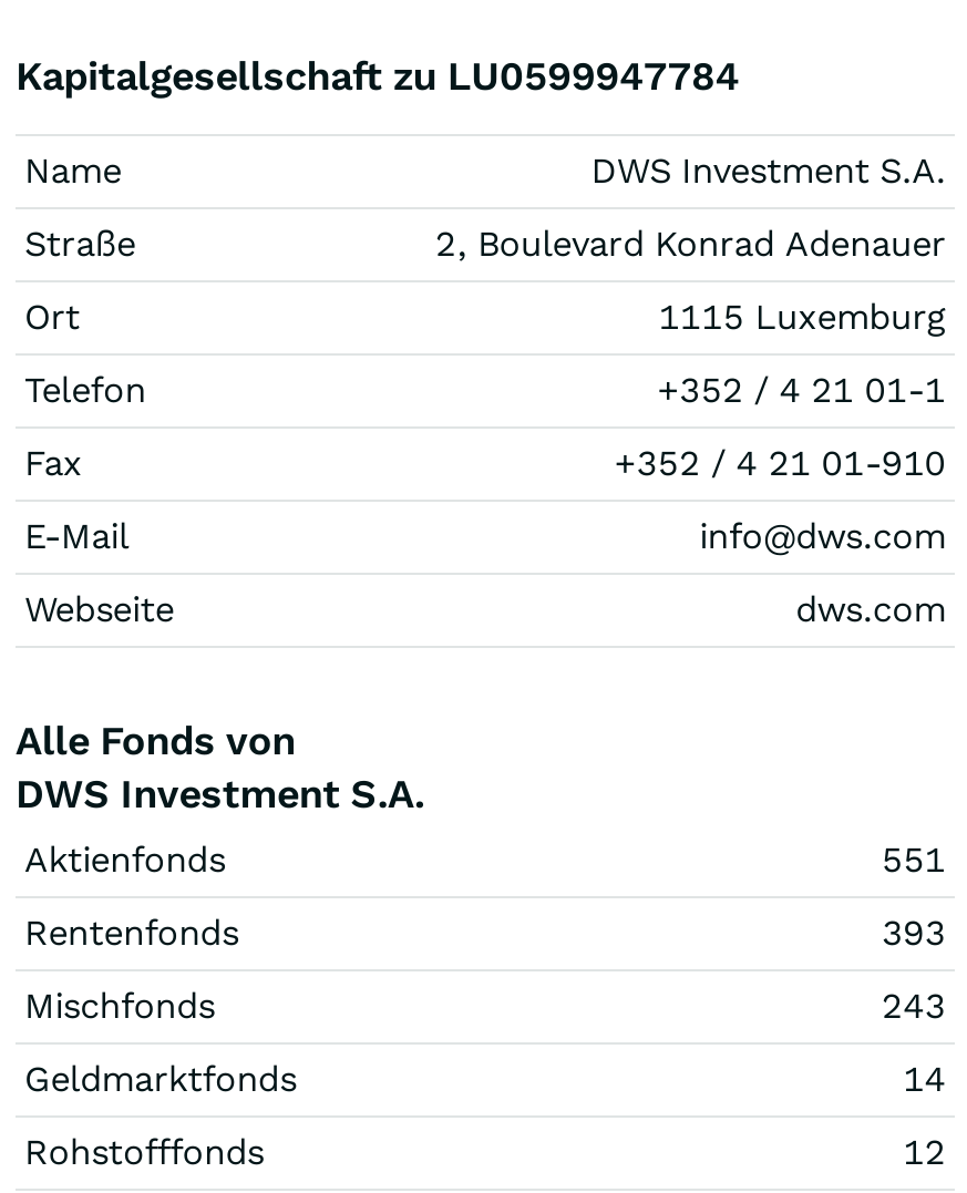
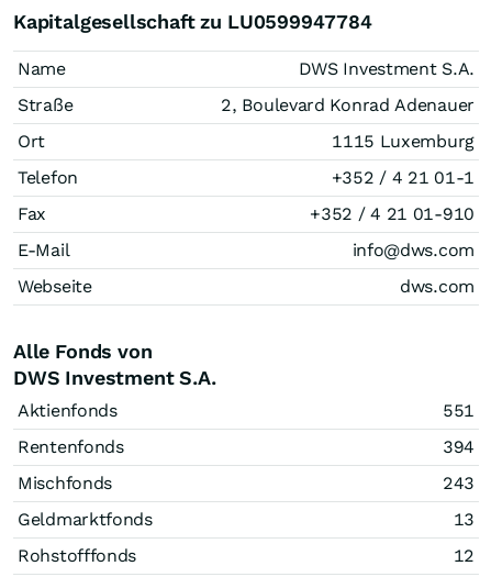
- 393
+ 394

- 14
+ 13
